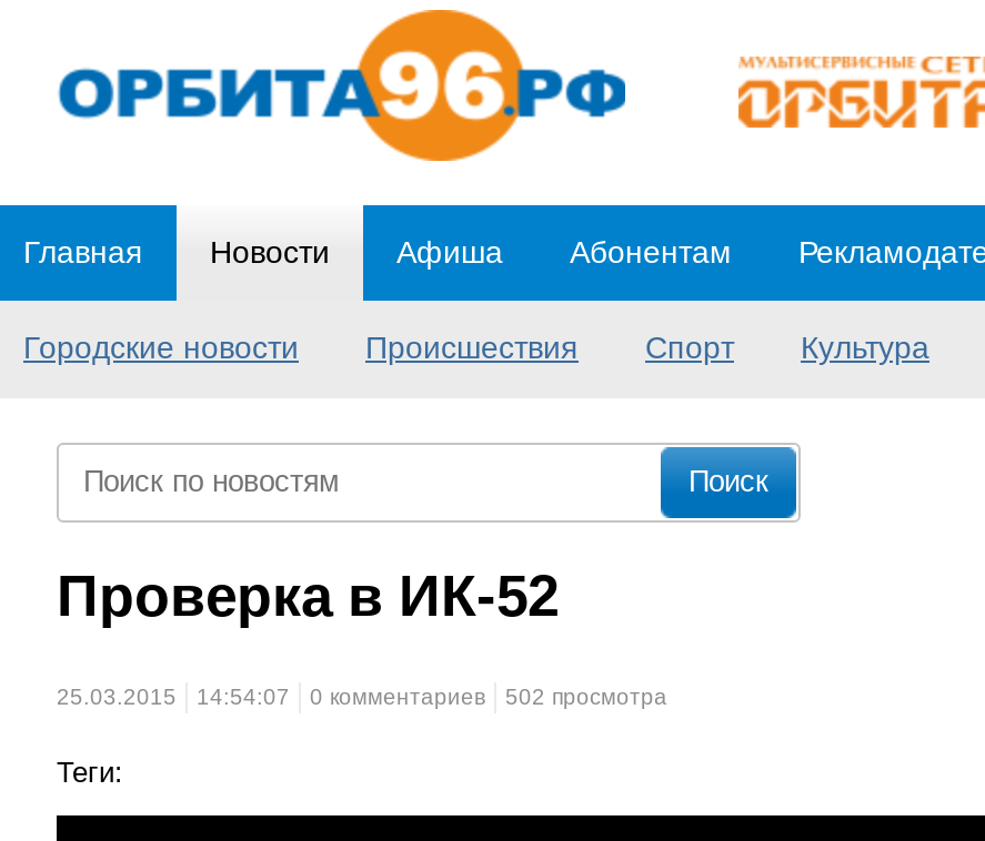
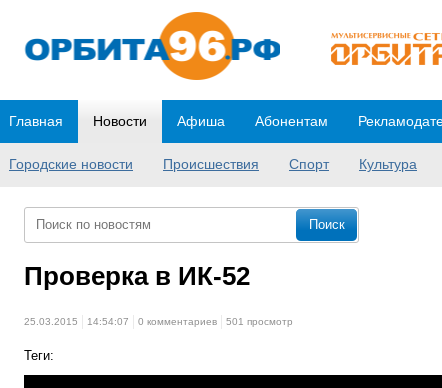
- 25.03.2015 14:54:07 0 комментариев 502 просмотра
+ 25.03.2015 14:54:07 0 комментариев 501 просмотр
